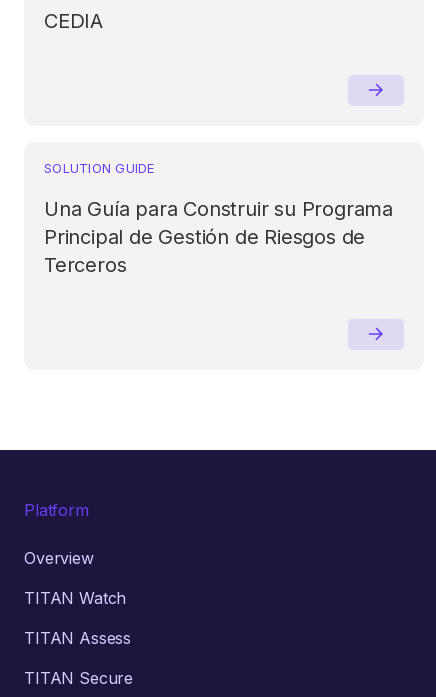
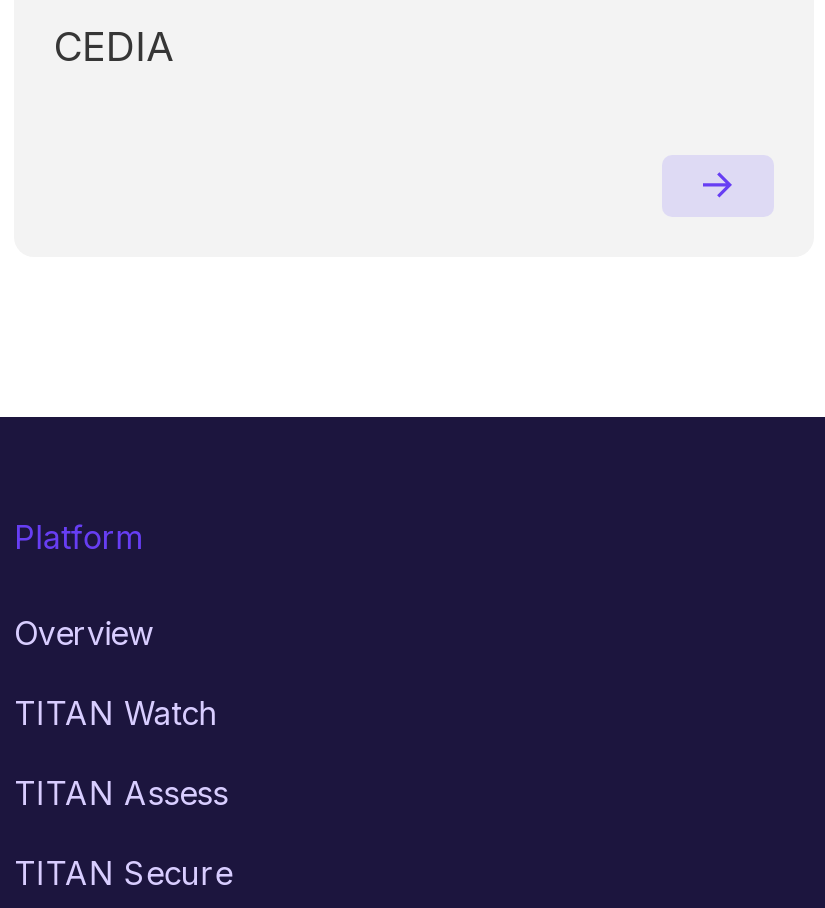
- SOLUTION GUIDE
- Una Guía para Construir su Programa
- Principal de Gestión de Riesgos de
- Terceros
